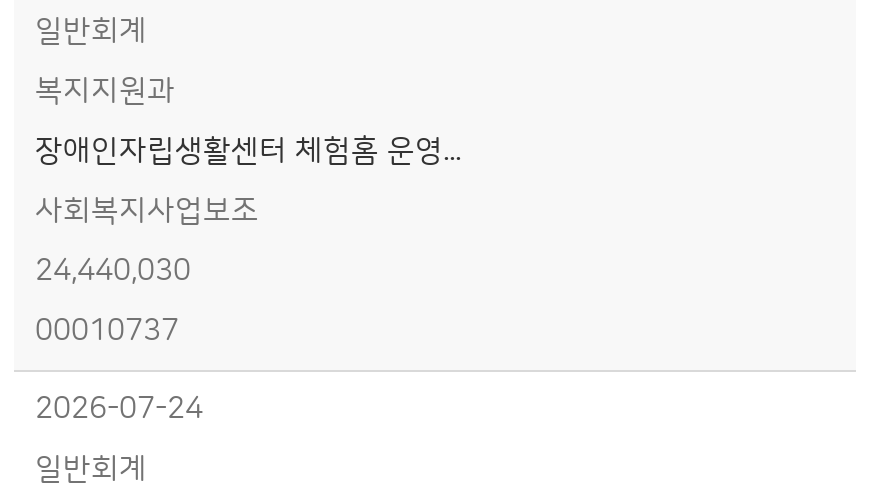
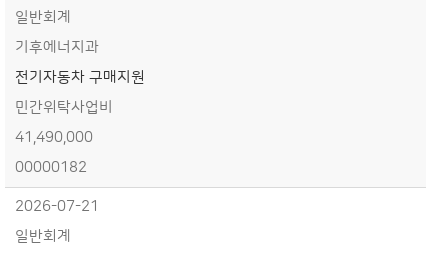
- 복지지원과
+ 기후에너지과

- 장애인자립생활센터 체험홈 운영...
+ 전기자동차 구매지원

- 사회복지사업보조
+ 민간위탁사업비

- 24,440,030
+ 41,490,000

- 00010737
+ 00000182

- 2026-07-24
+ 2026-07-21
